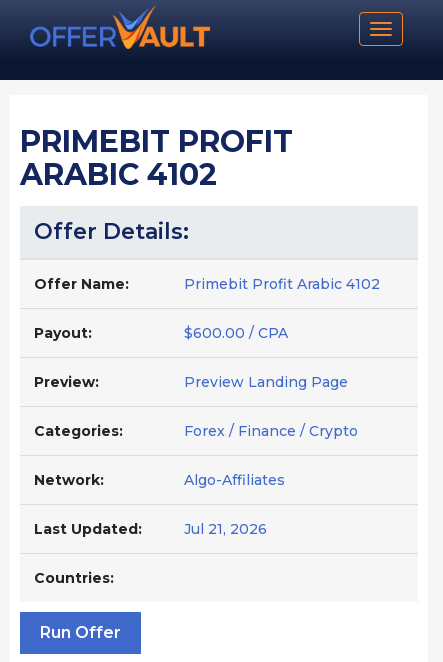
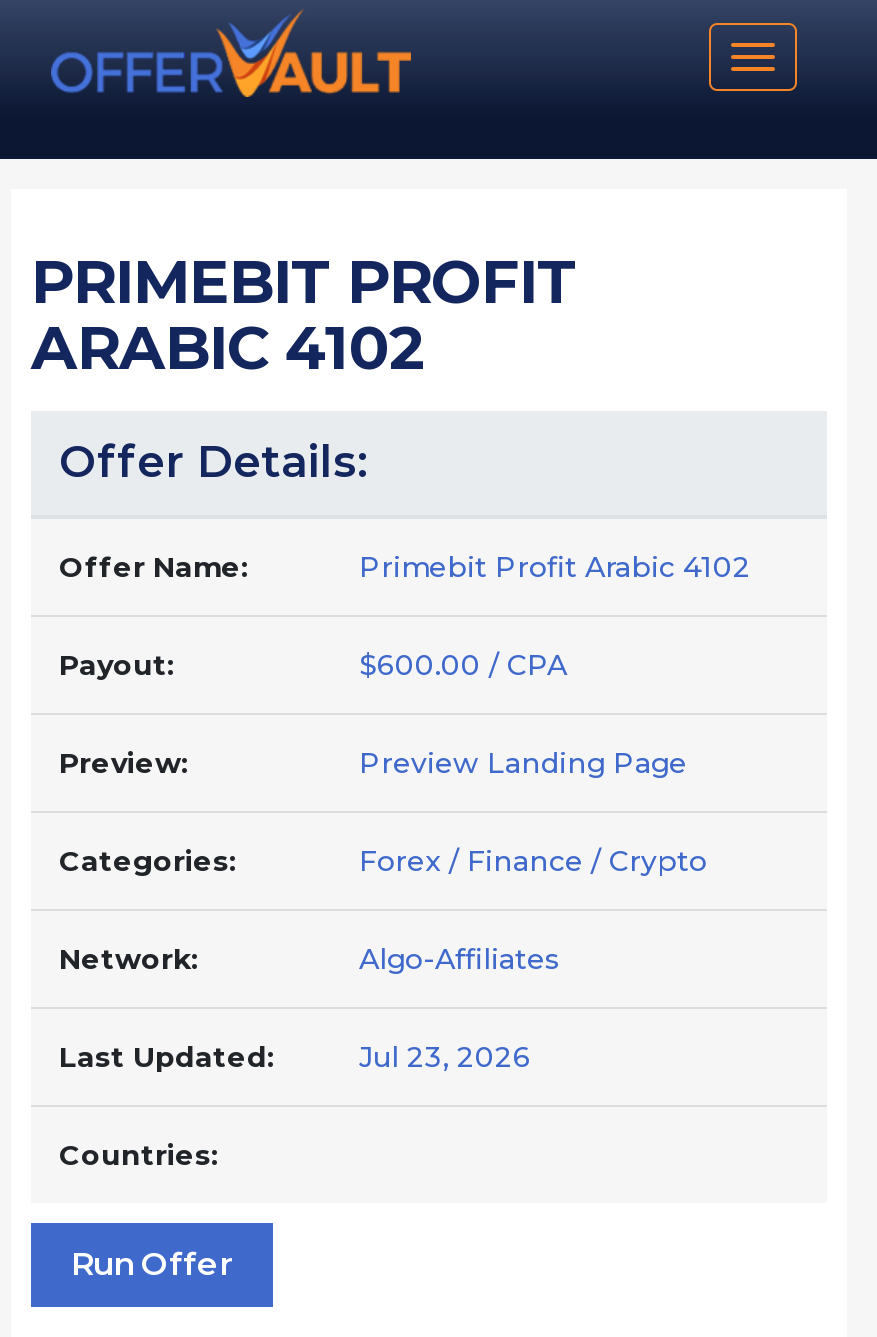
- Jul 21, 2026
+ Jul 23, 2026
